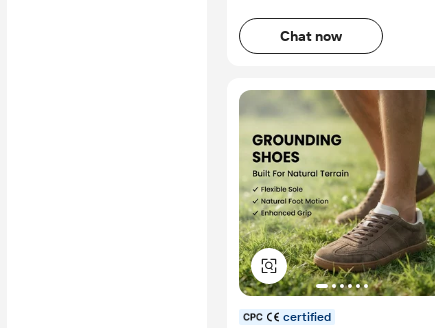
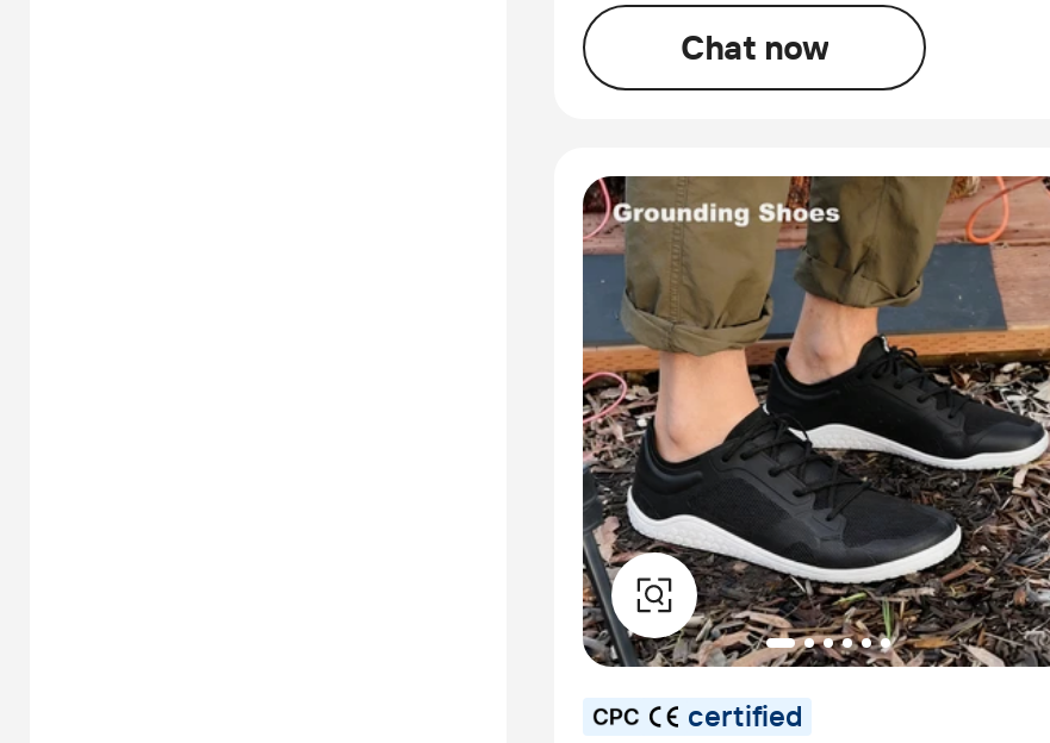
- [image]
+ [image]
